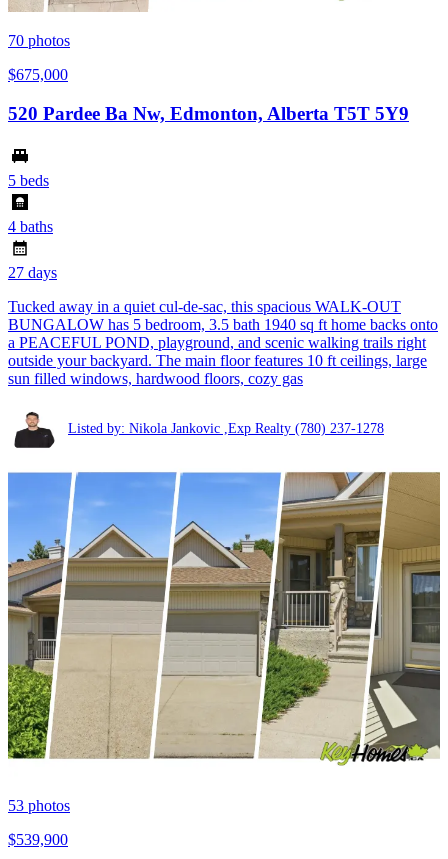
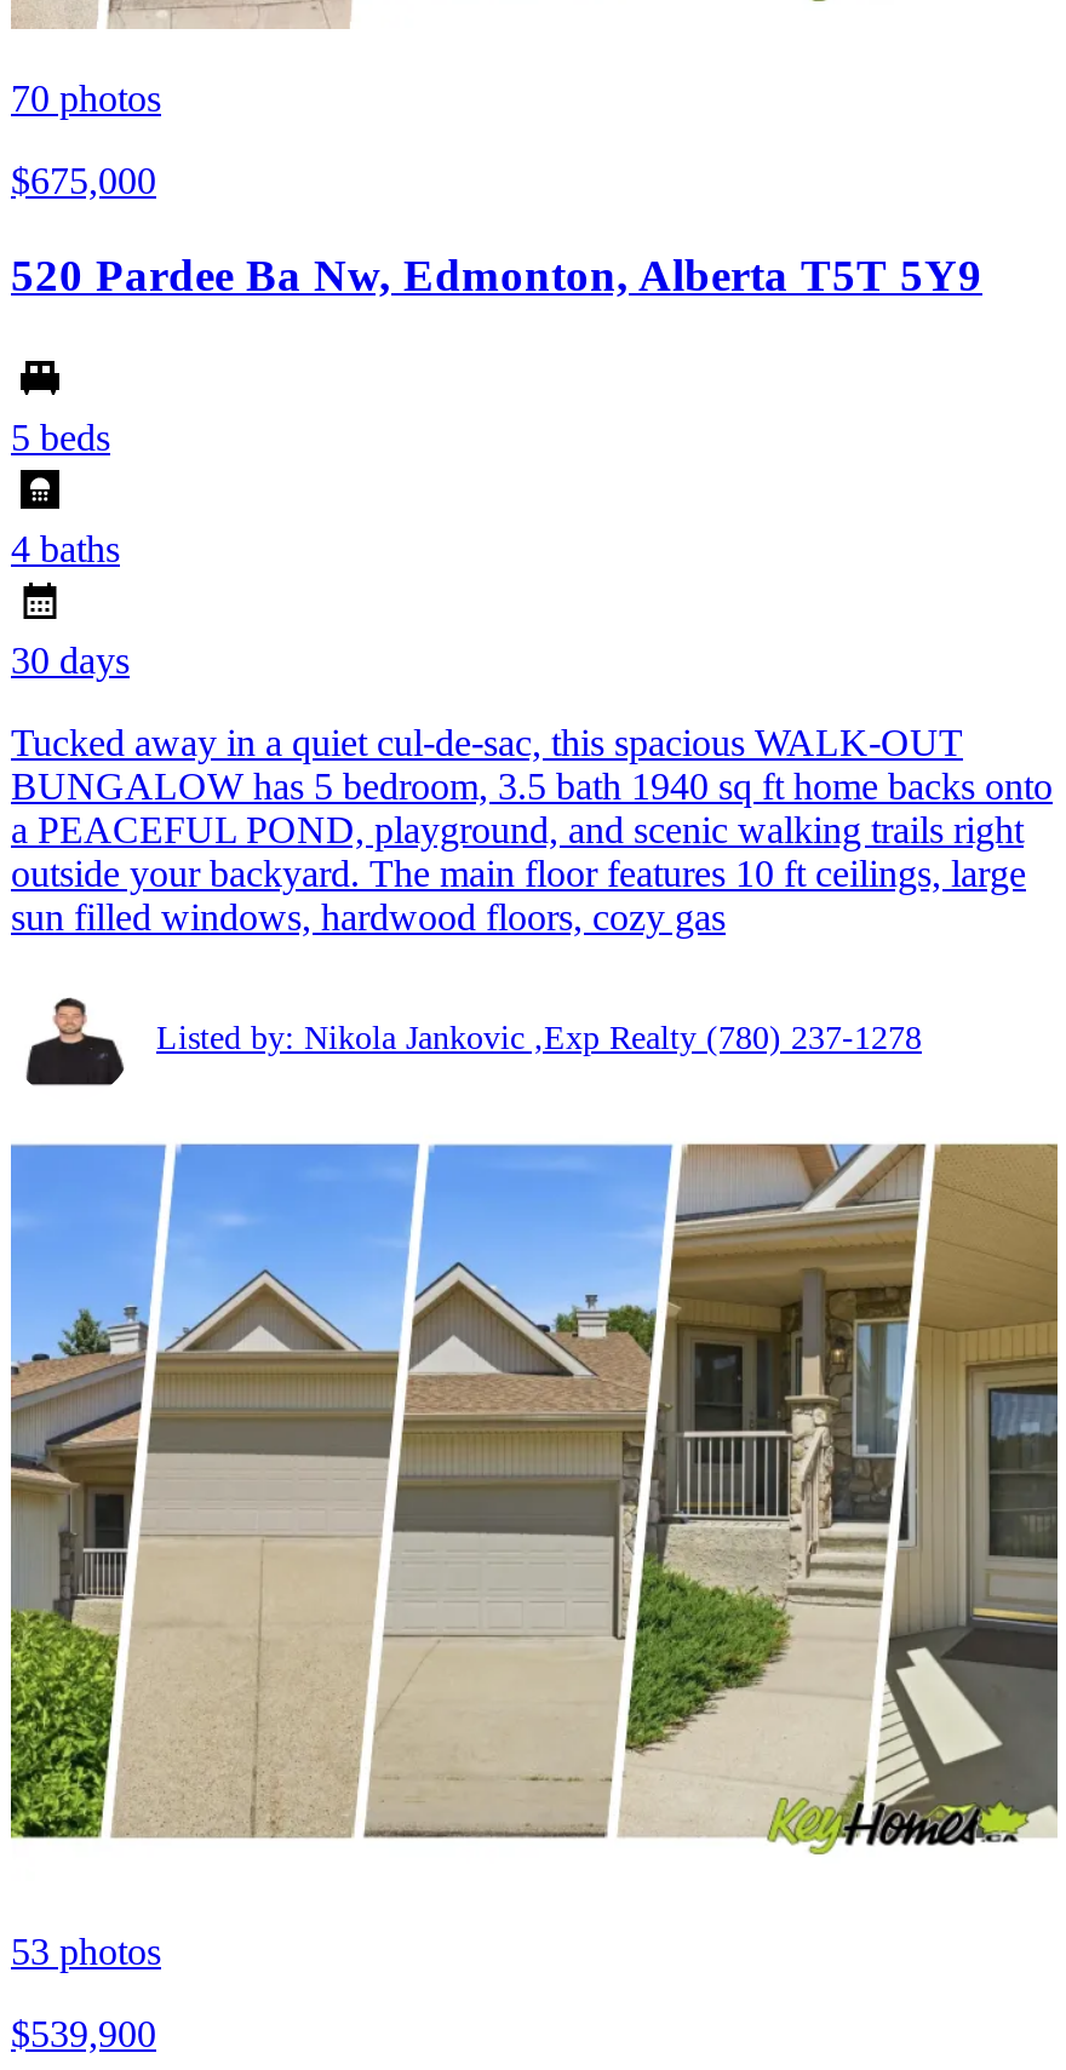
- 27 days
+ 30 days
